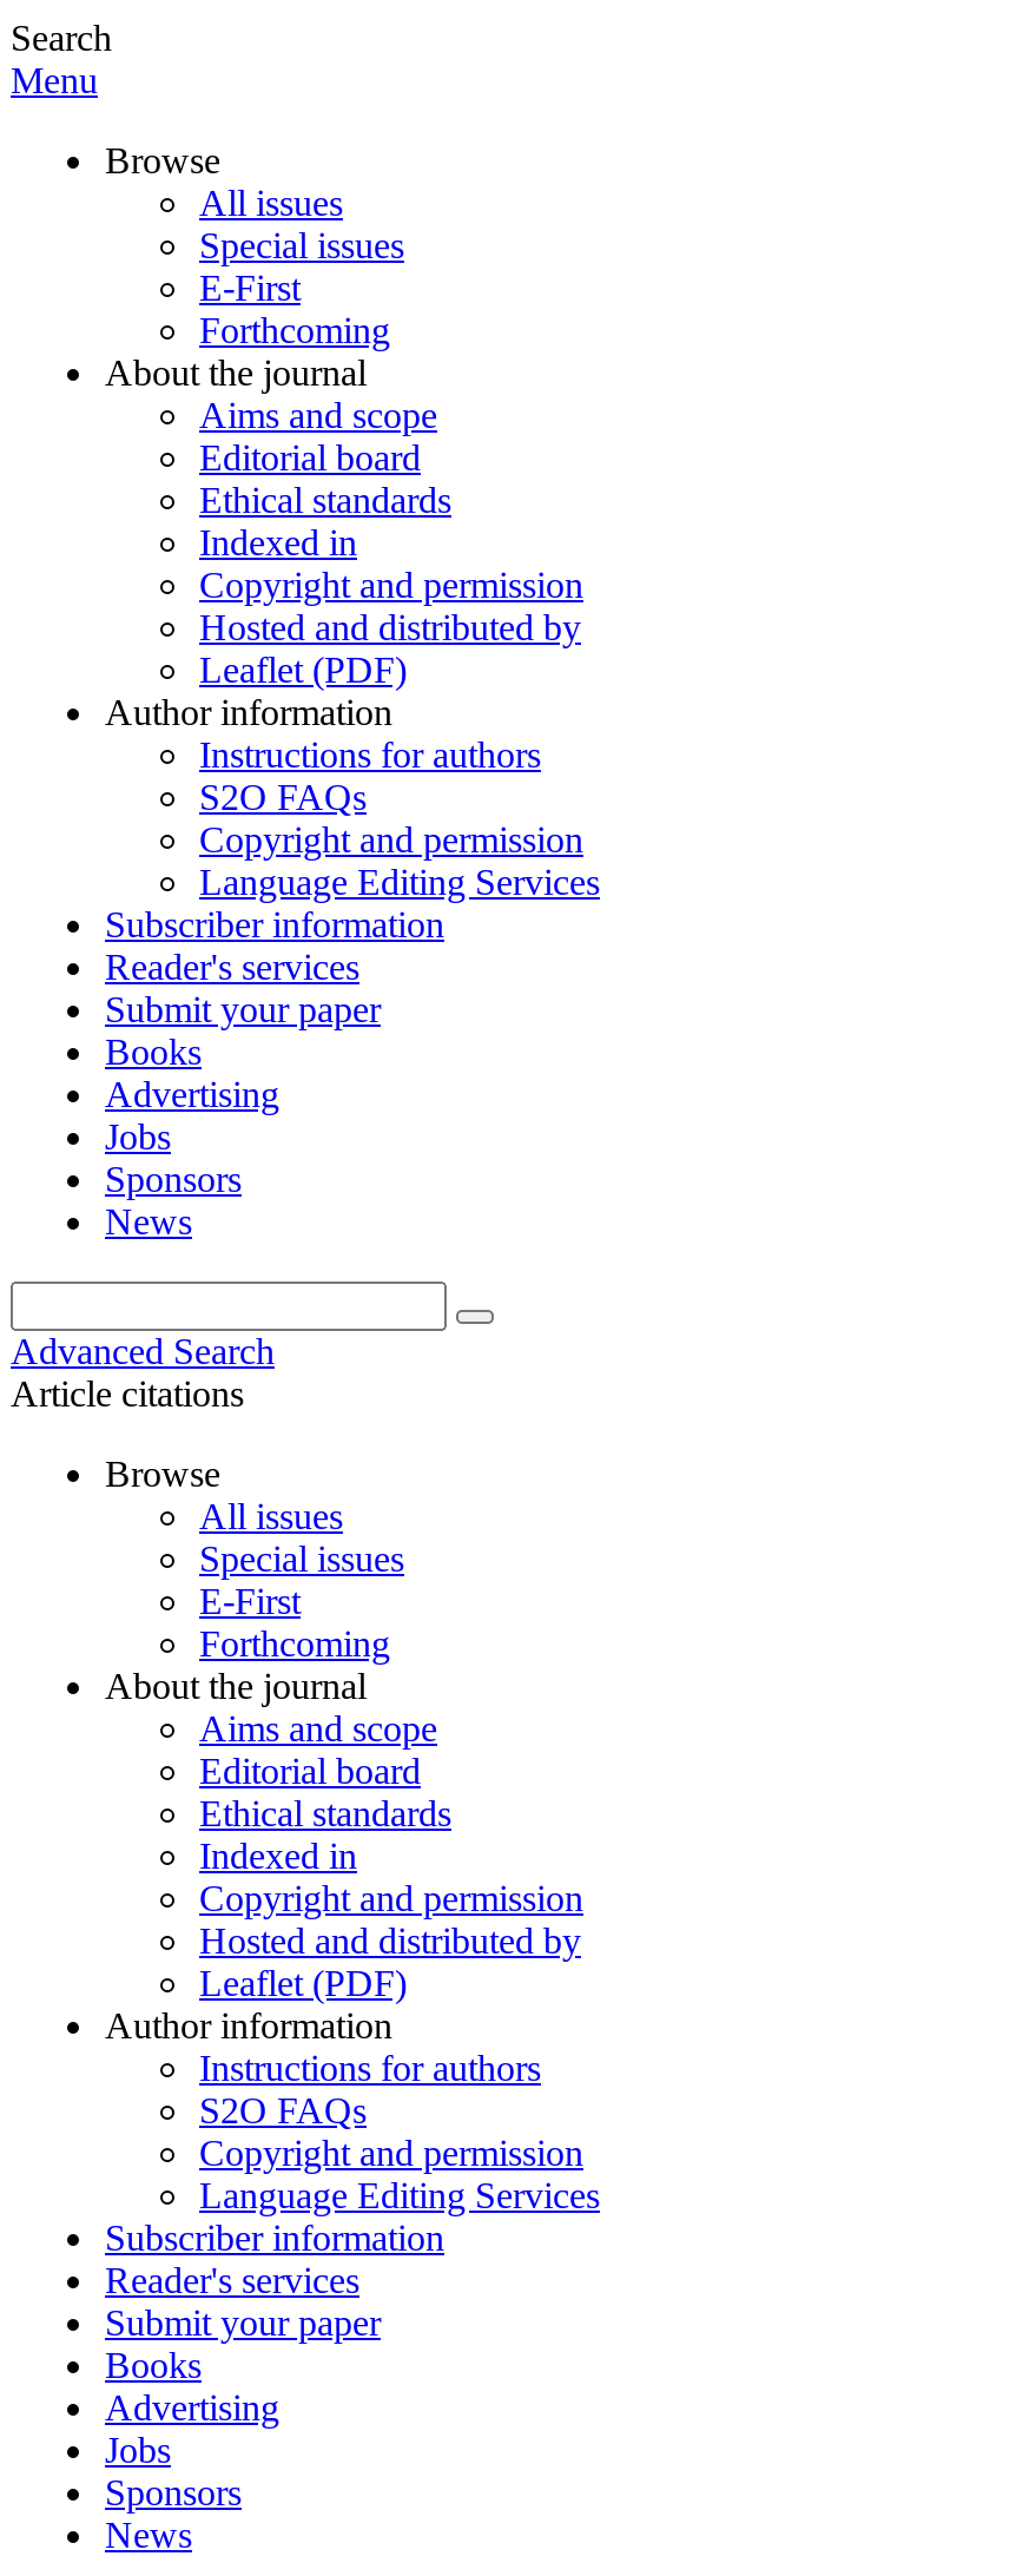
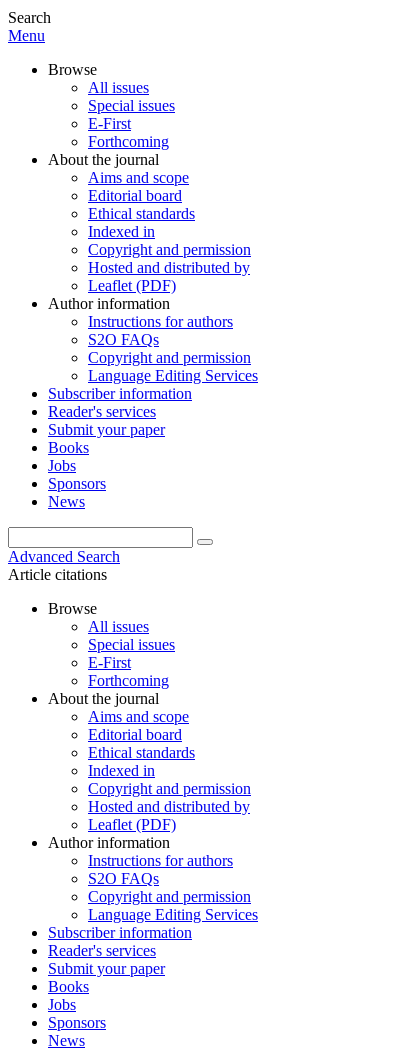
- Advertising

- Advertising
